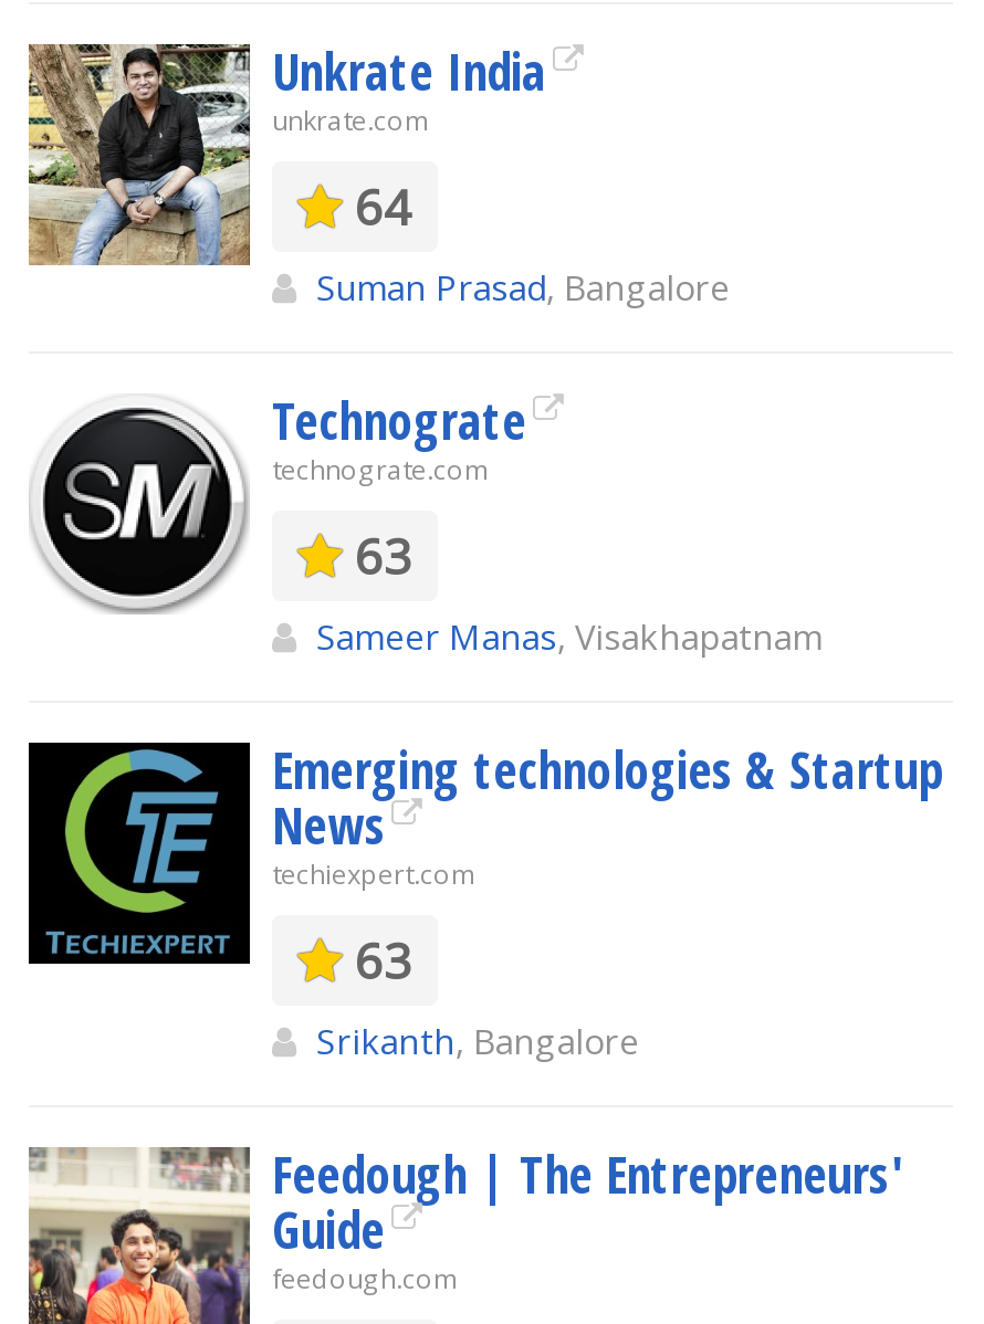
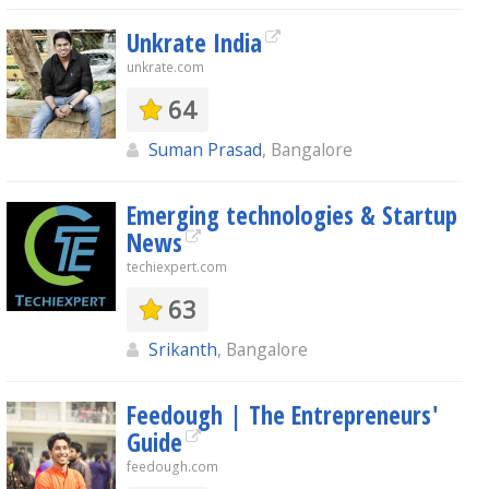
- [image]
- Technograte
- technograte.com
- 63
- Sameer Manas, Visakhapatnam
